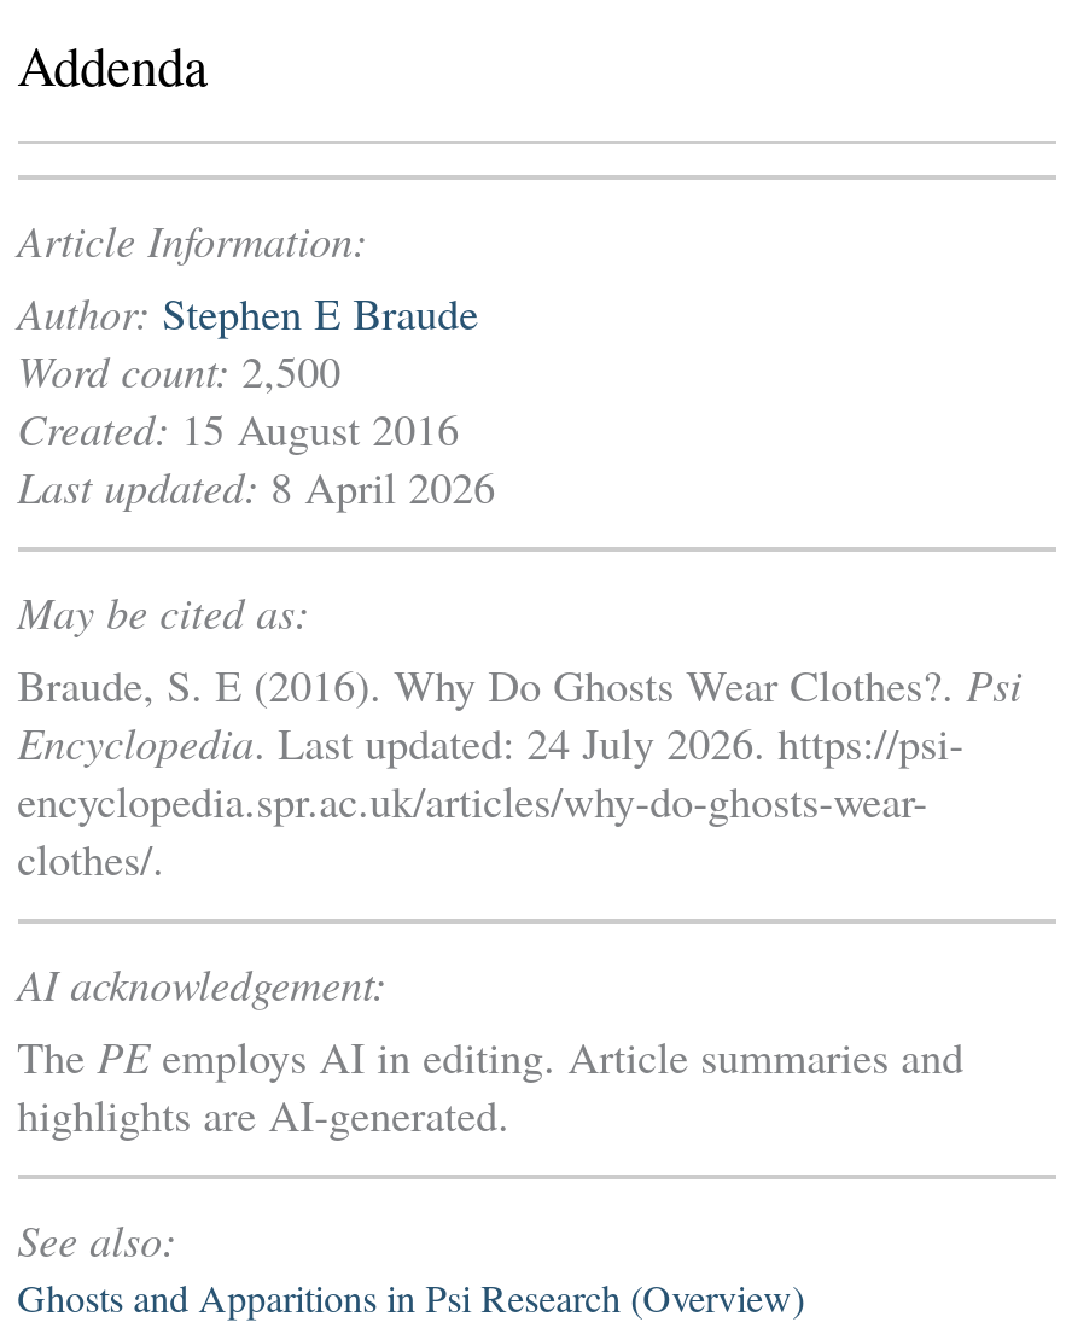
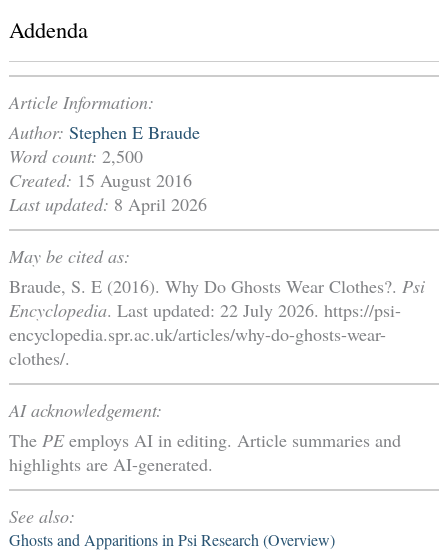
- Encyclopedia. Last updated: 24 July 2026. https://psi-
+ Encyclopedia. Last updated: 22 July 2026. https://psi-
